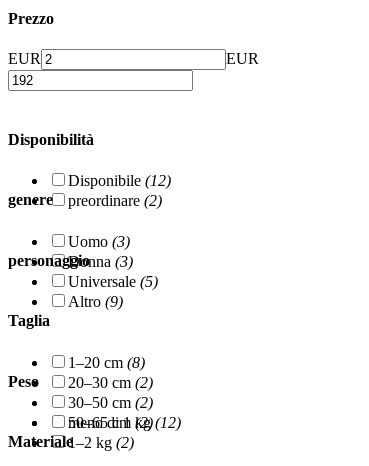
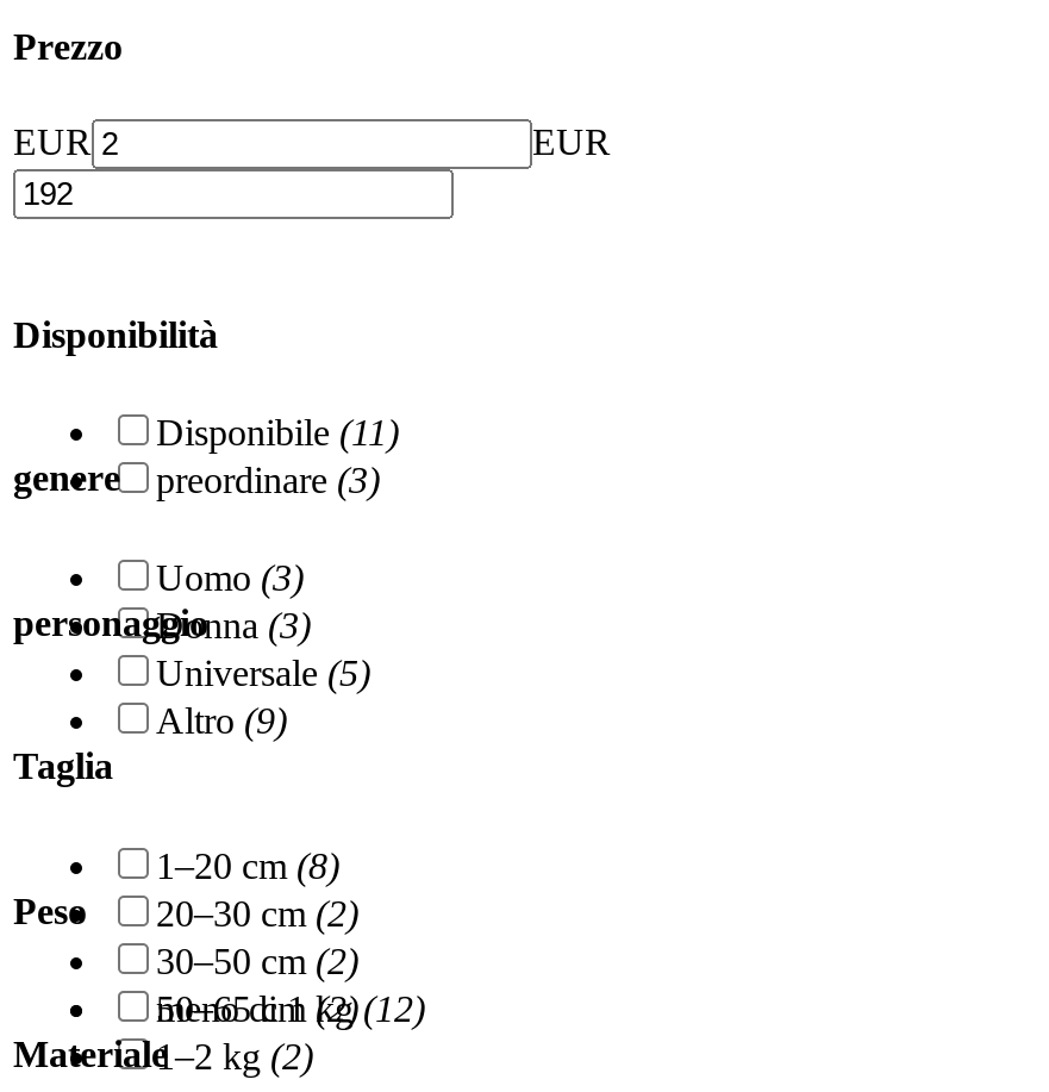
- Disponibile (12)
+ Disponibile (11)

- genere preordinare (2)
+ genere preordinare (3)
